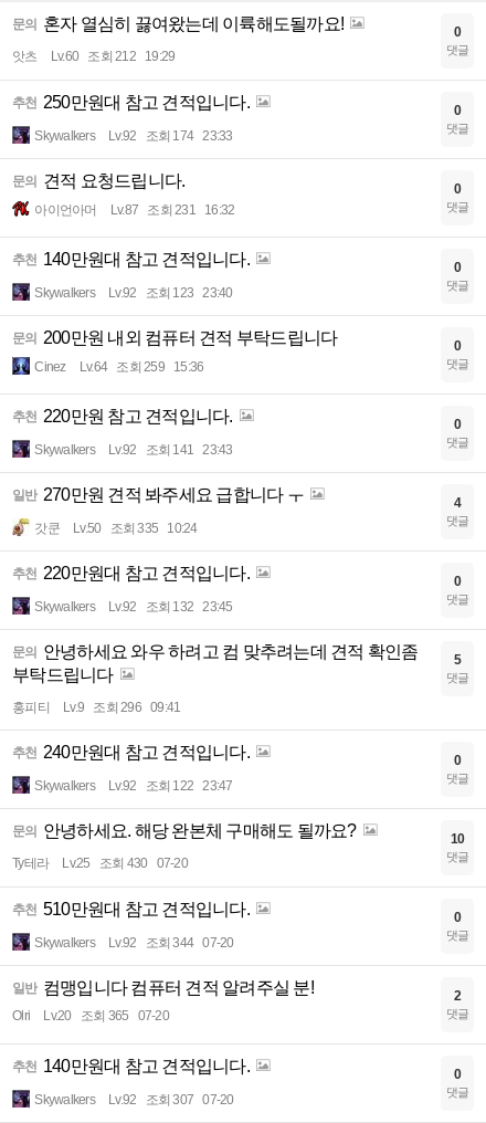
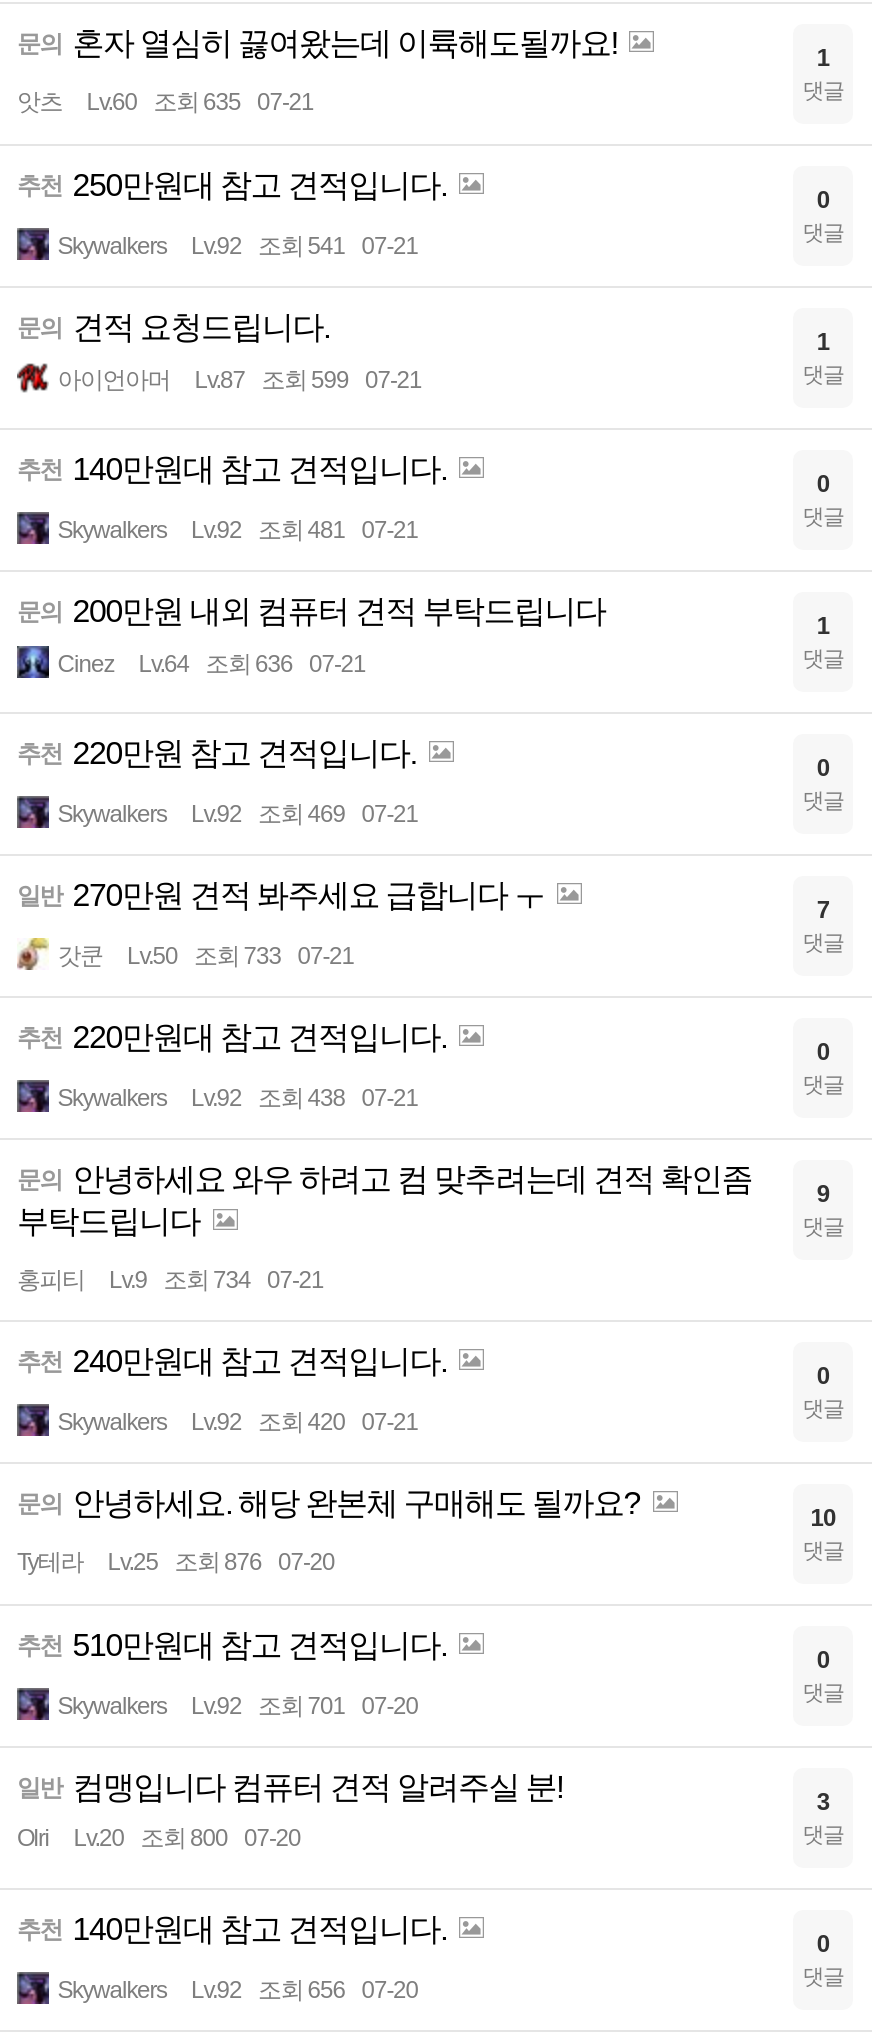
- 0
+ 1

- 앗츠 Lv.60 조회 212 19:29
+ 앗츠 Lv.60 조회 635 07-21

- Skywalkers Lv.92 조회 174 23:33
+ Skywalkers Lv.92 조회 541 07-21

- 0
+ 1

- 아이언아머 Lv.87 조회 231 16:32
+ 아이언아머 Lv.87 조회 599 07-21

- Skywalkers Lv.92 조회 123 23:40
+ Skywalkers Lv.92 조회 481 07-21

- 0
+ 1

- Cinez Lv.64 조회 259 15:36
+ Cinez Lv.64 조회 636 07-21

- Skywalkers Lv.92 조회 141 23:43
+ Skywalkers Lv.92 조회 469 07-21

- 4
+ 7

- Lv.50 조회 335 10:24
+ Lv.50 조회 733 07-21

- Skywalkers Lv.92 조회 132 23:45
+ Skywalkers Lv.92 조회 438 07-21

- 5
+ 9

- 홍피티 Lv.9 조회 296 09:41
+ 홍피티 Lv.9 조회 734 07-21

- Skywalkers Lv.92 조회 122 23:47
+ Skywalkers Lv.92 조회 420 07-21

- Ty테라 Lv.25 조회 430 07-20
+ Ty테라 Lv.25 조회 876 07-20

- Skywalkers Lv.92 조회 344 07-20
+ Skywalkers Lv.92 조회 701 07-20

- 2
+ 3

- Olri Lv.20 조회 365 07-20
+ Olri Lv.20 조회 800 07-20

- Skywalkers Lv.92 조회 307 07-20
+ Skywalkers Lv.92 조회 656 07-20
